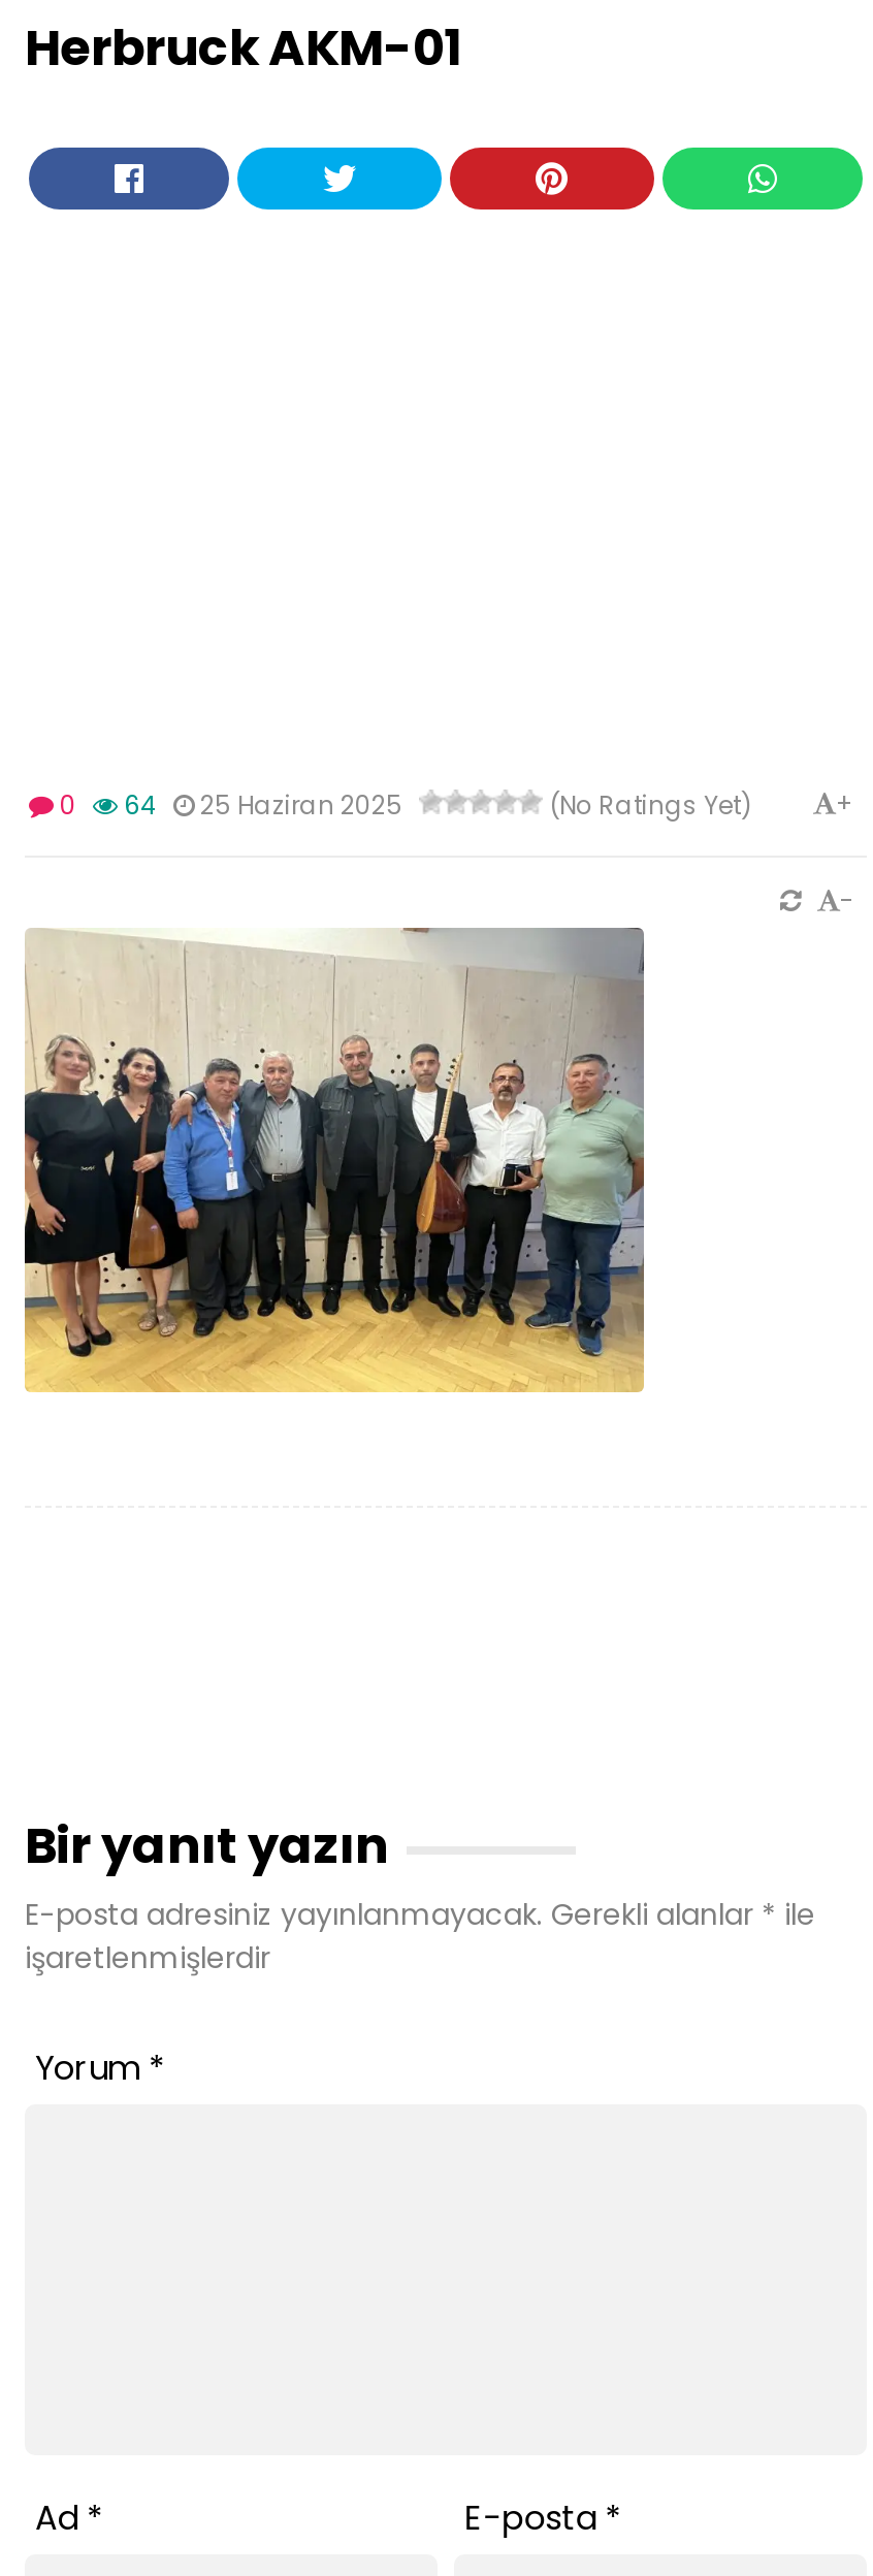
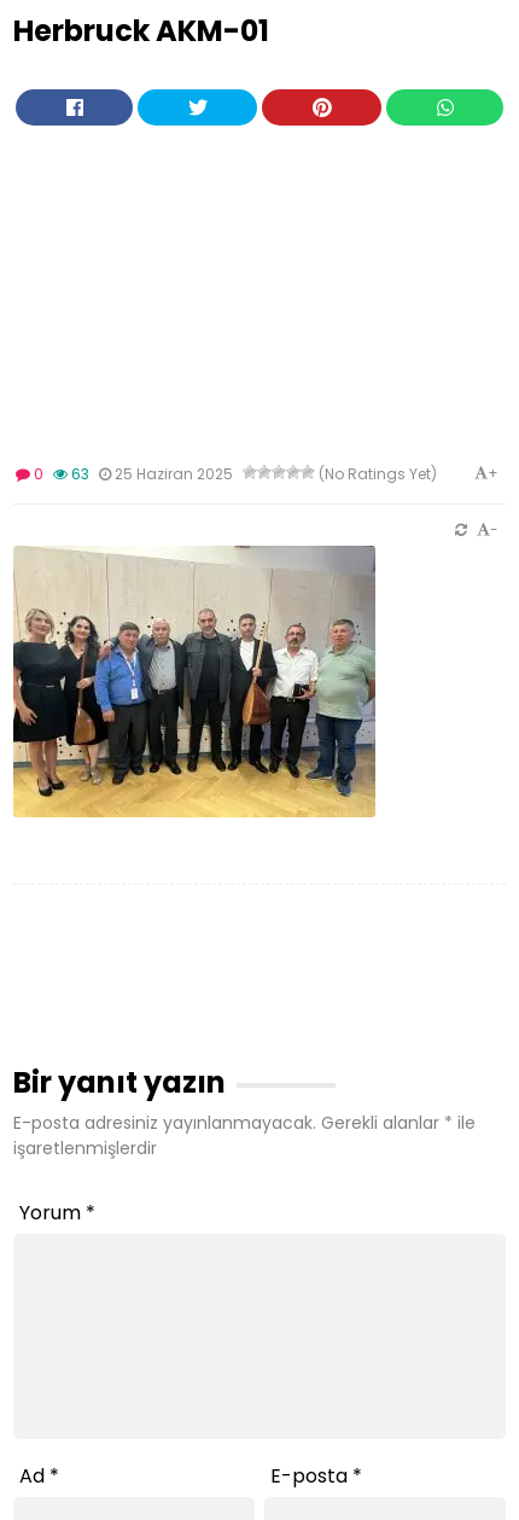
- 0 64 25 Haziran 2025
+ 0 63 25 Haziran 2025
